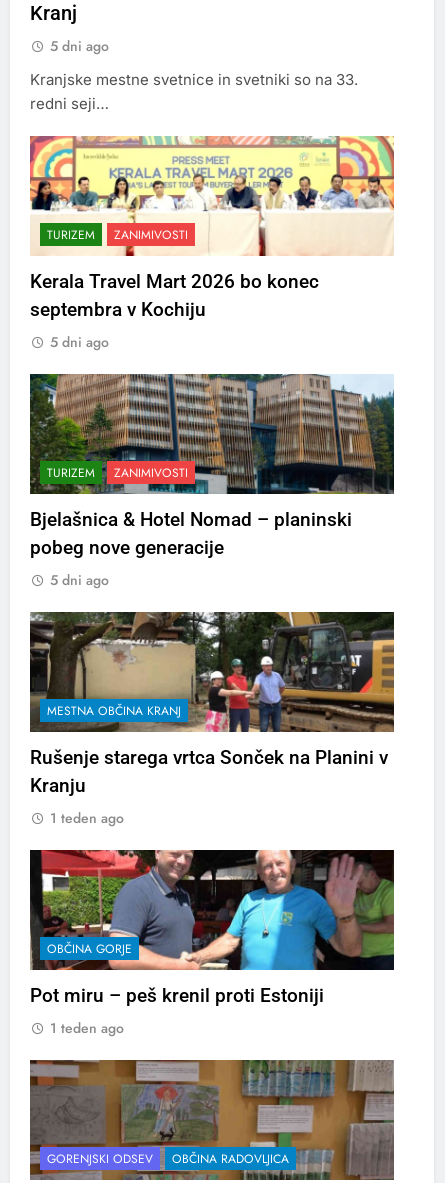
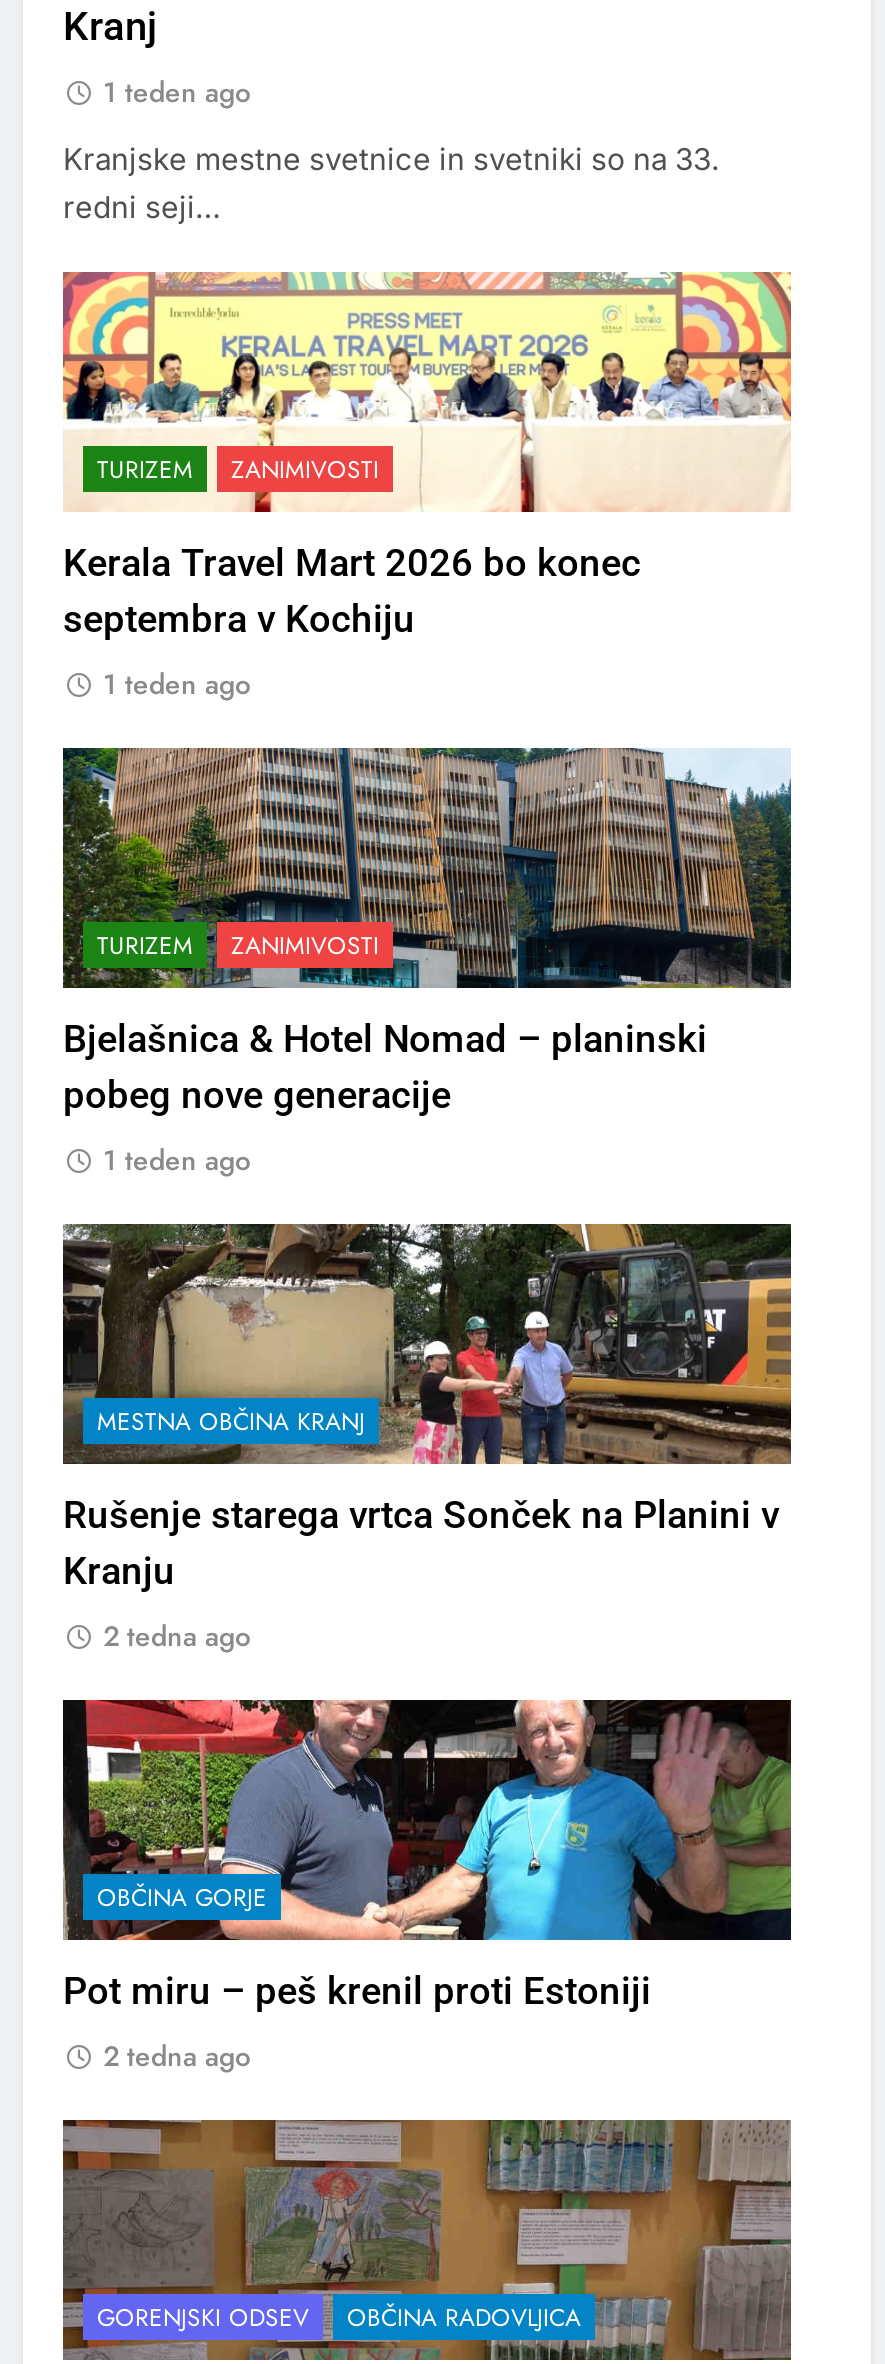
- 5 dni ago
+ 1 teden ago

- 5 dni ago
+ 1 teden ago

- 5 dni ago
+ 1 teden ago

- 1 teden ago
+ 2 tedna ago

- 1 teden ago
+ 2 tedna ago
